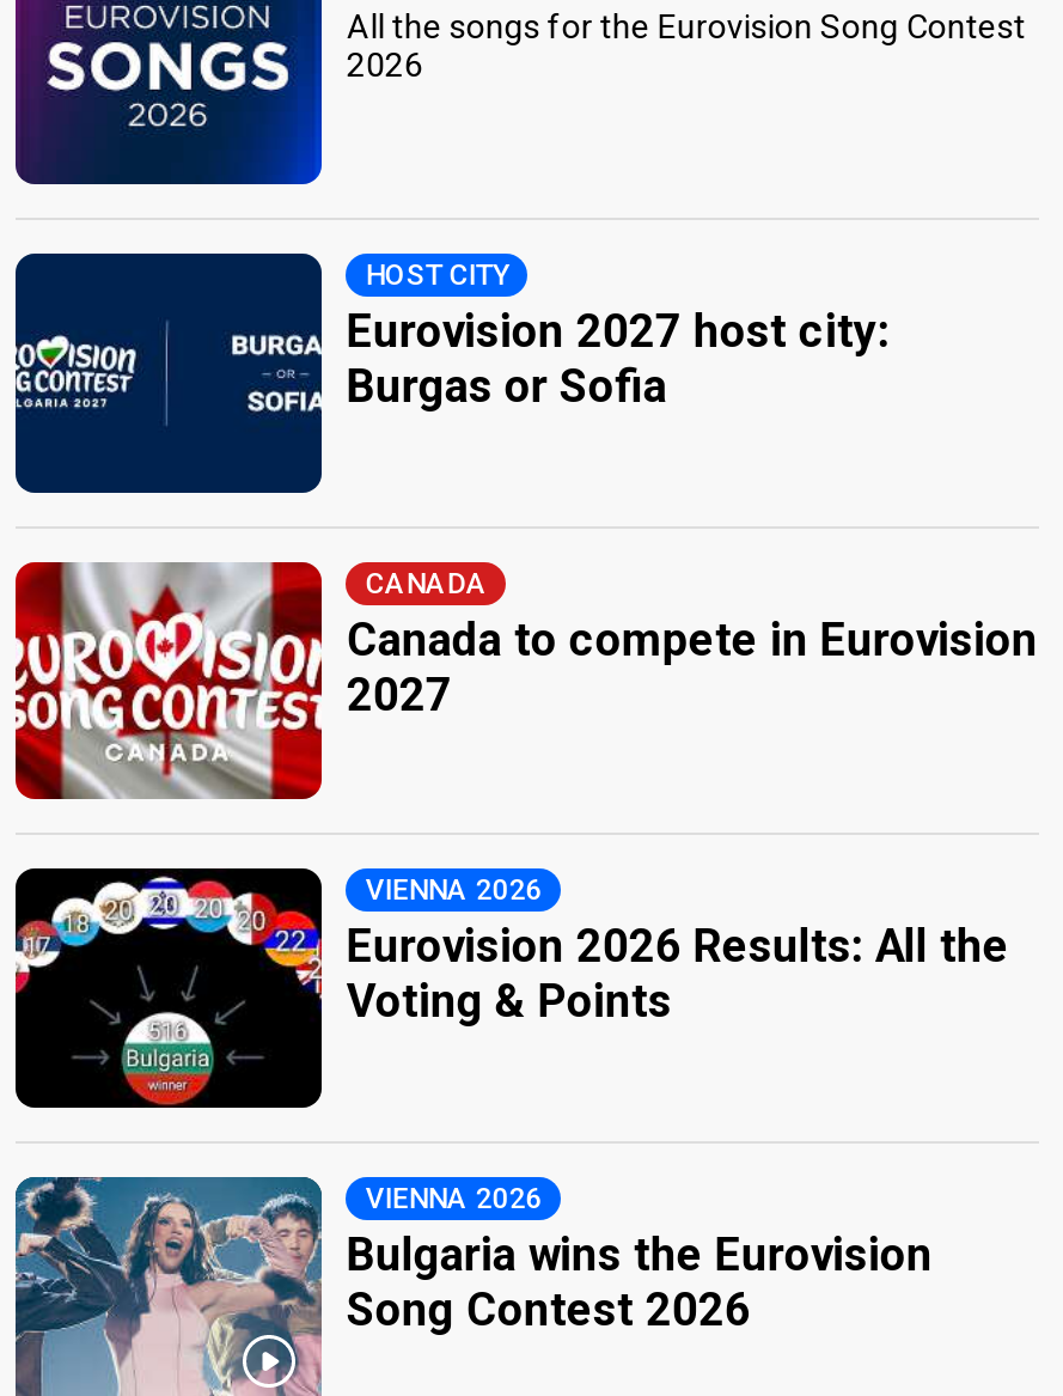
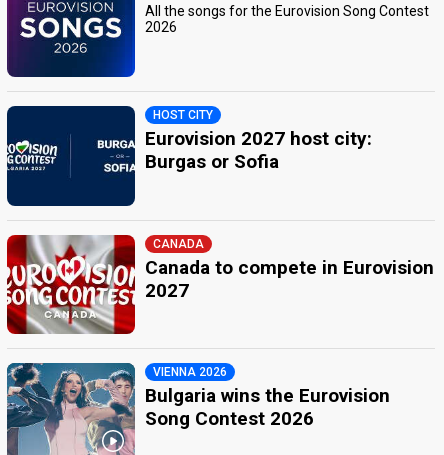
- [image]
- Eurovision 2026 Results: All the
- Voting & Points

- VIENNA 2026
